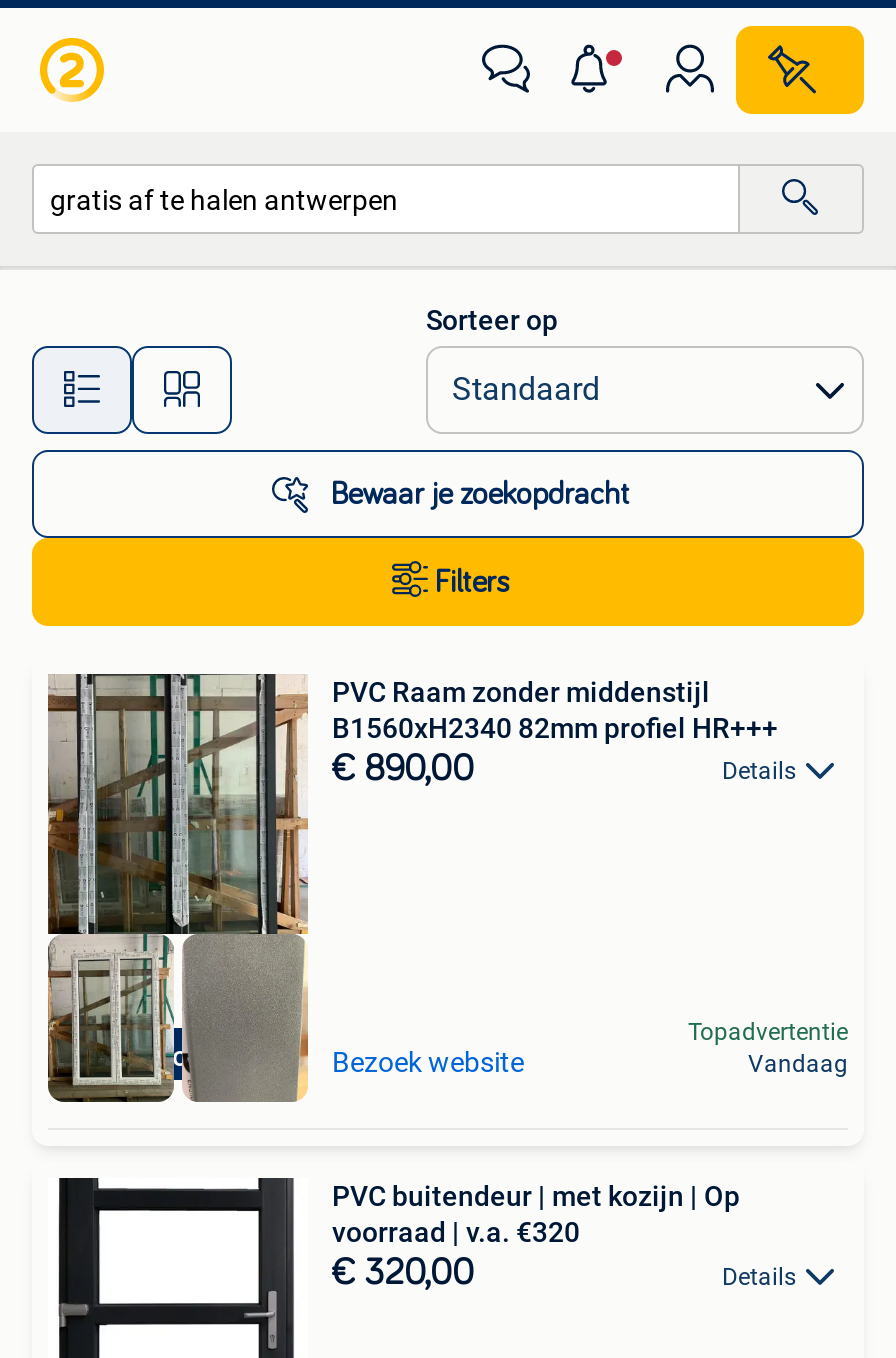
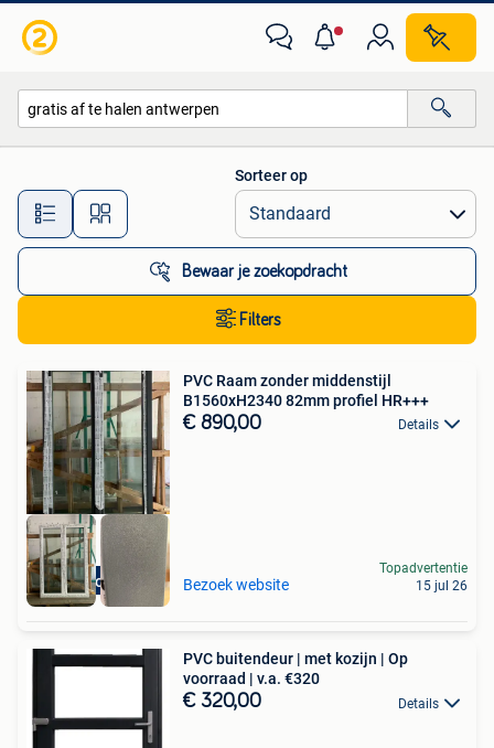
- Vandaag
+ 15 jul 26
